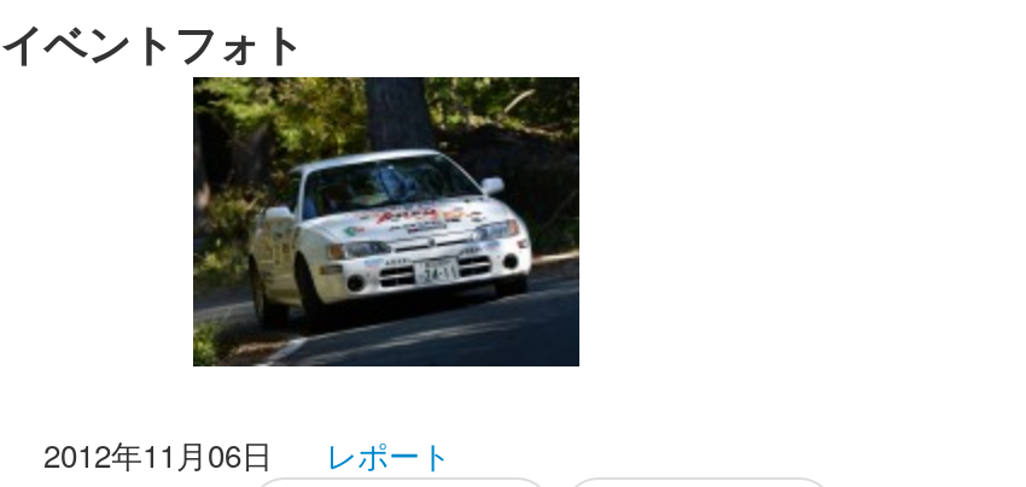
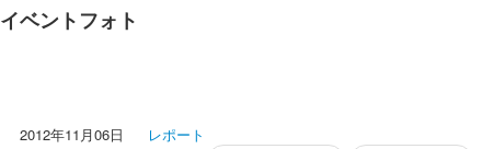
- [image]
